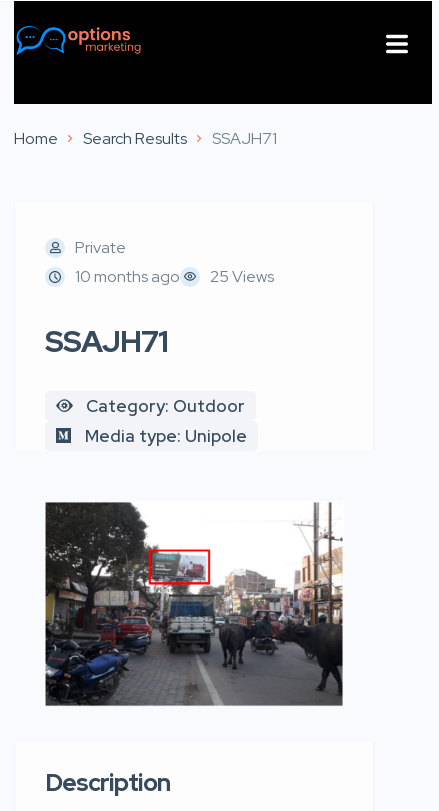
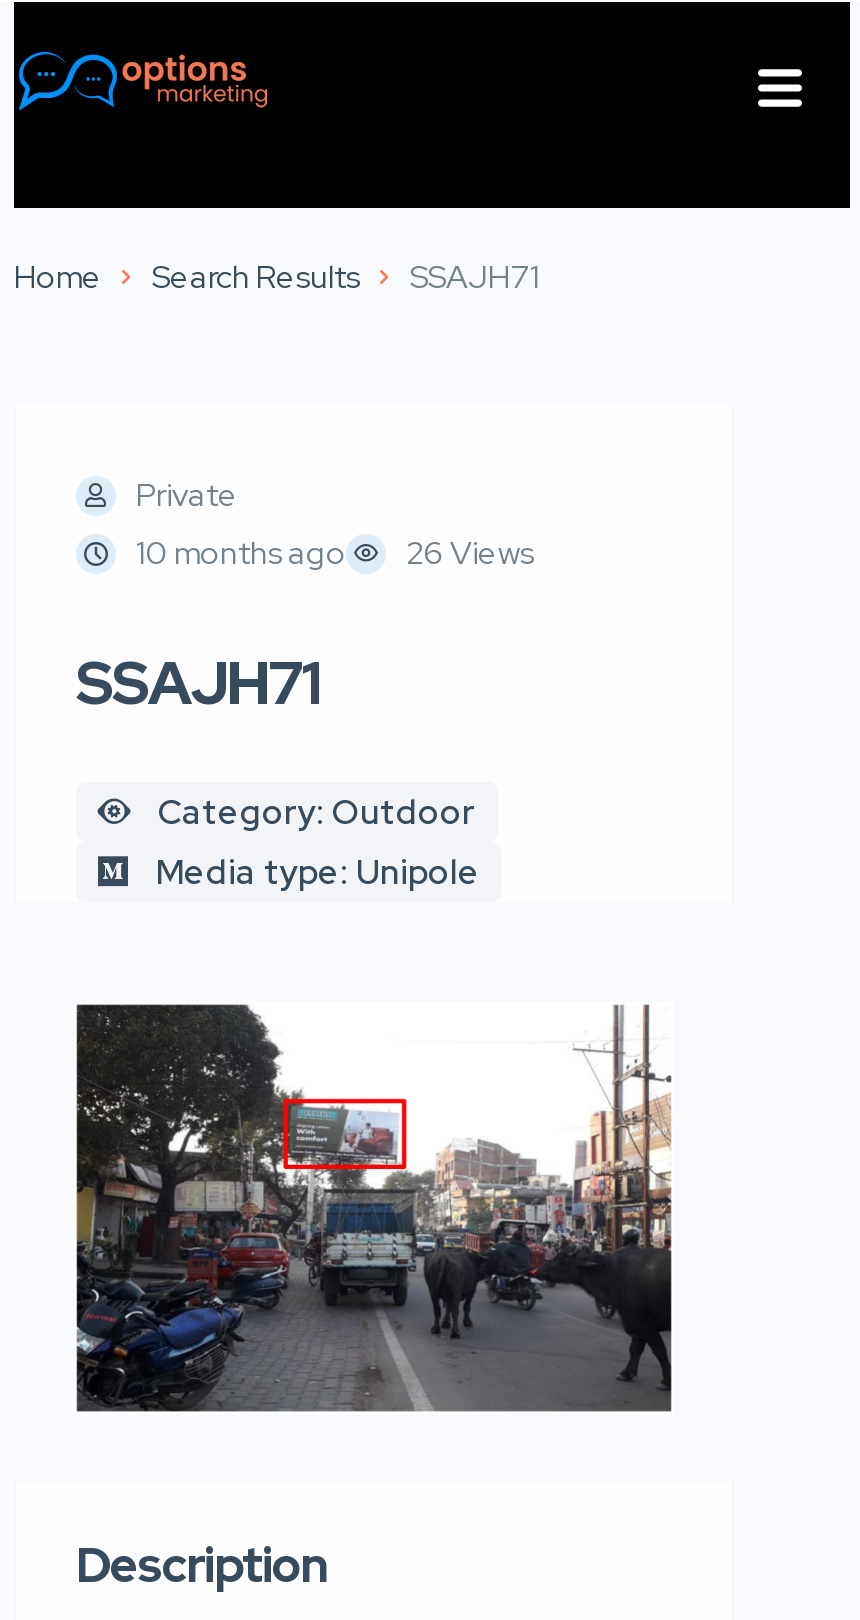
- 10 months ago 25 Views
+ 10 months ago 26 Views
